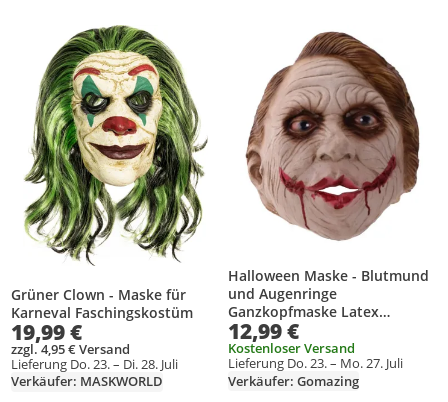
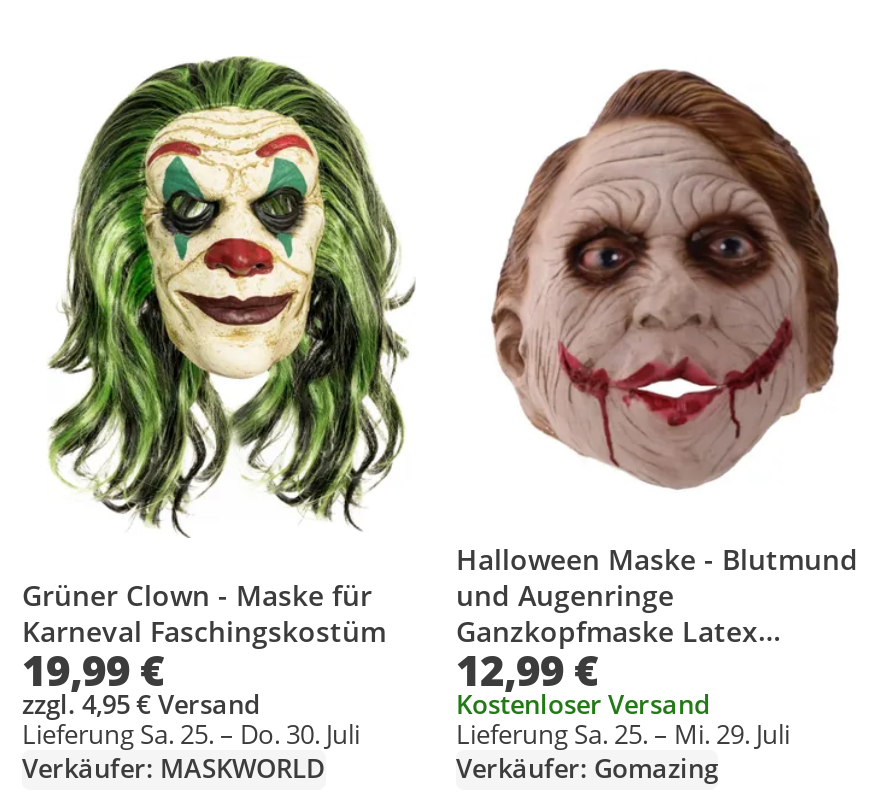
- Lieferung Do. 23. – Di. 28. Juli
+ Lieferung Sa. 25. – Do. 30. Juli

- Lieferung Do. 23. – Mo. 27. Juli
+ Lieferung Sa. 25. – Mi. 29. Juli
